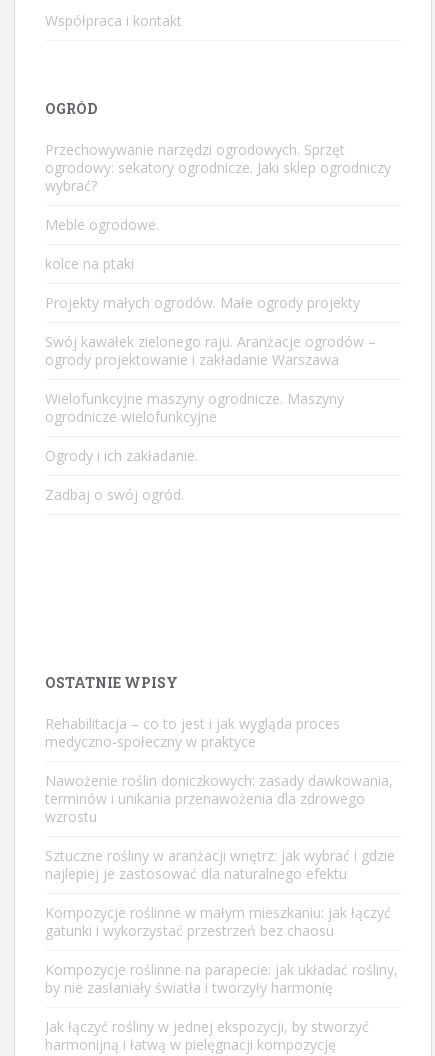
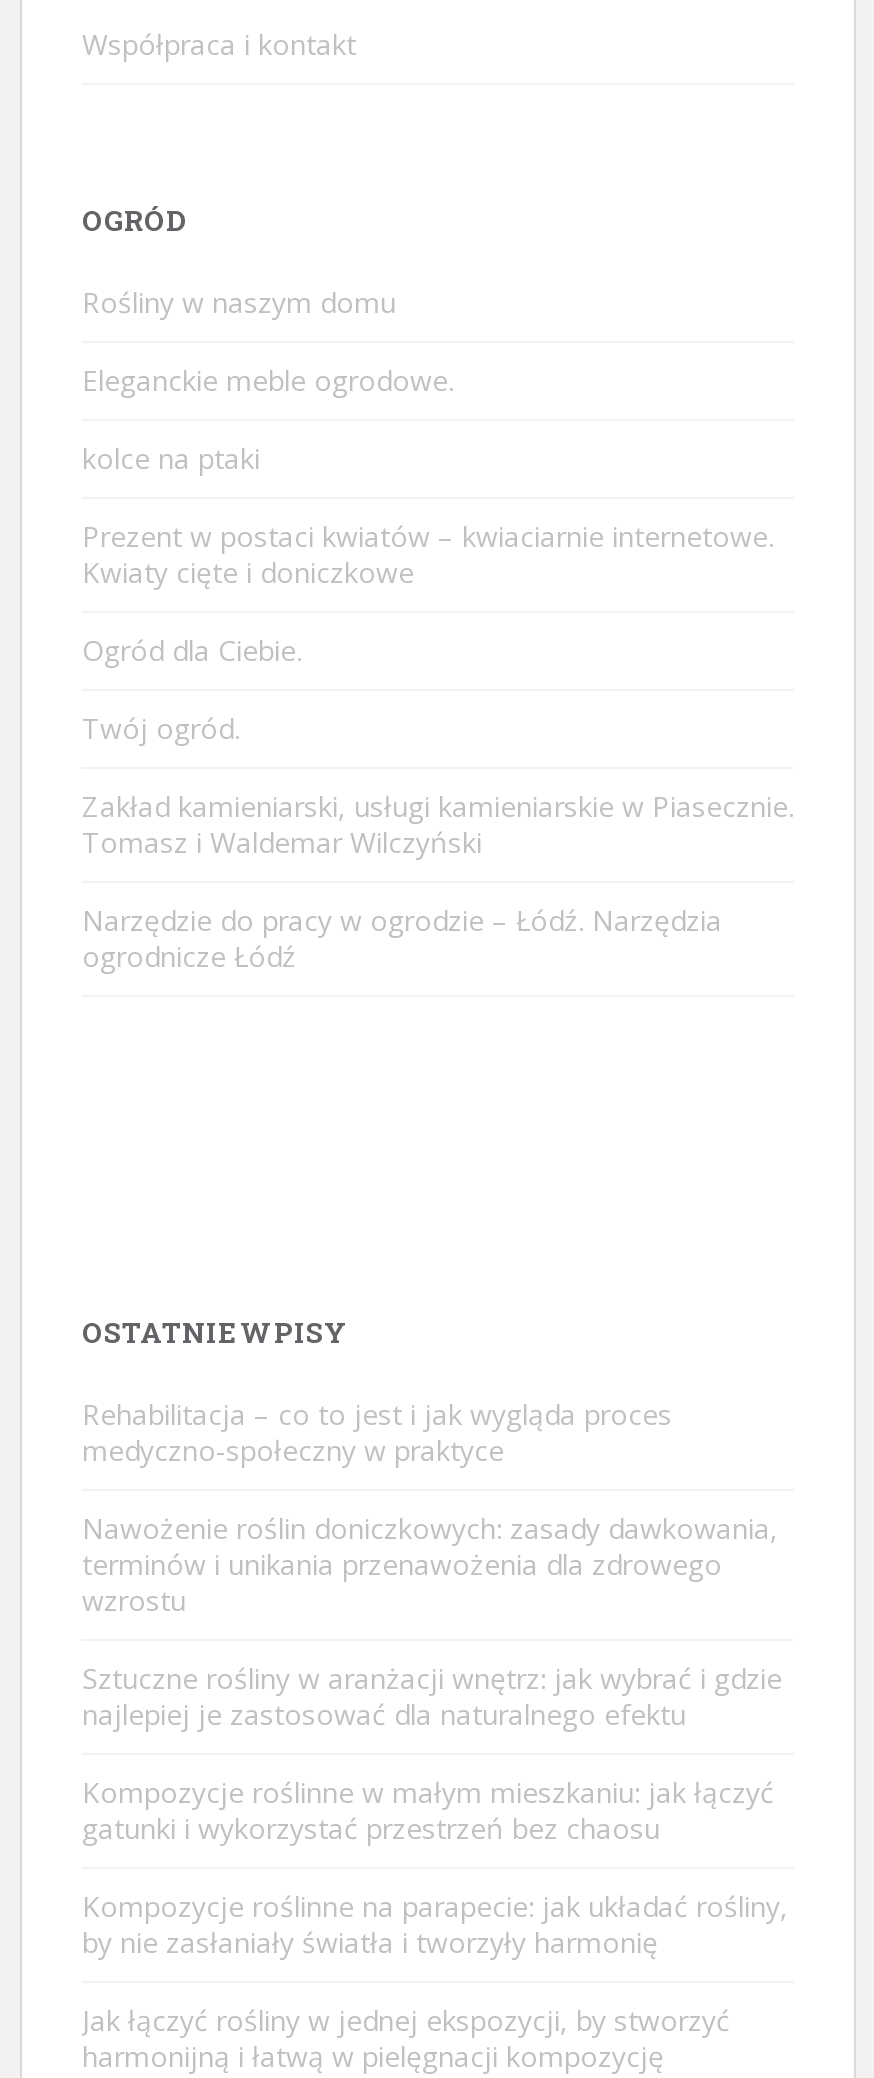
- Przechowywanie narzędzi ogrodowych. Sprzęt
- ogrodowy: sekatory ogrodnicze. Jaki sklep ogrodniczy
- wybrać?
+ Rośliny w naszym domu

- Meble ogrodowe.
+ Eleganckie meble ogrodowe.

moved up: kolce na ptaki

- Projekty małych ogrodów. Małe ogrody projekty
+ Prezent w postaci kwiatów – kwiaciarnie internetowe.
+ Kwiaty cięte i doniczkowe

- Swój kawałek zielonego raju. Aranżacje ogrodów –
- ogrody projektowanie i zakładanie Warszawa
+ Ogród dla Ciebie.

- Wielofunkcyjne maszyny ogrodnicze. Maszyny
- ogrodnicze wielofunkcyjne
+ Twój ogród.

- Ogrody i ich zakładanie.
+ Zakład kamieniarski, usługi kamieniarskie w Piasecznie.
+ Tomasz i Waldemar Wilczyński

- Zadbaj o swój ogród.
+ Narzędzie do pracy w ogrodzie – Łódź. Narzędzia
+ ogrodnicze Łódź
